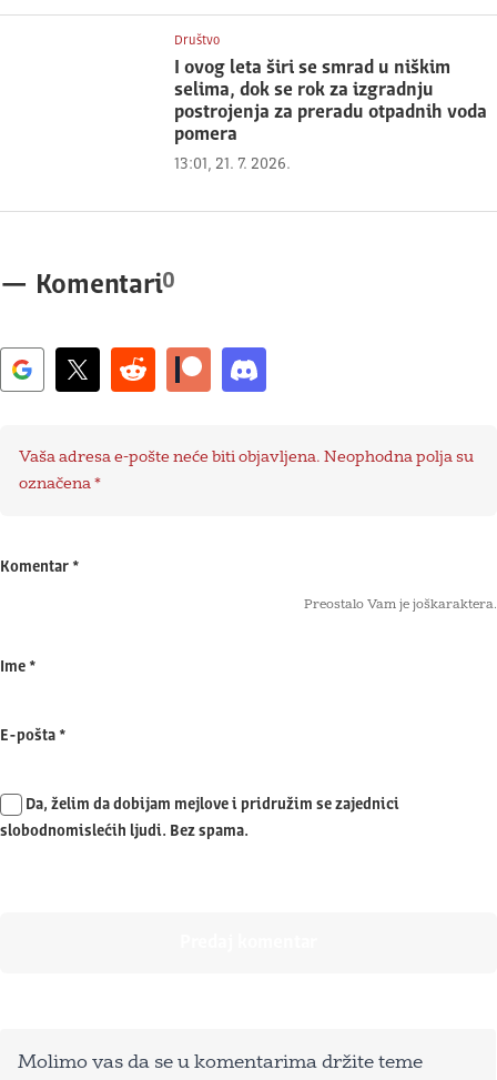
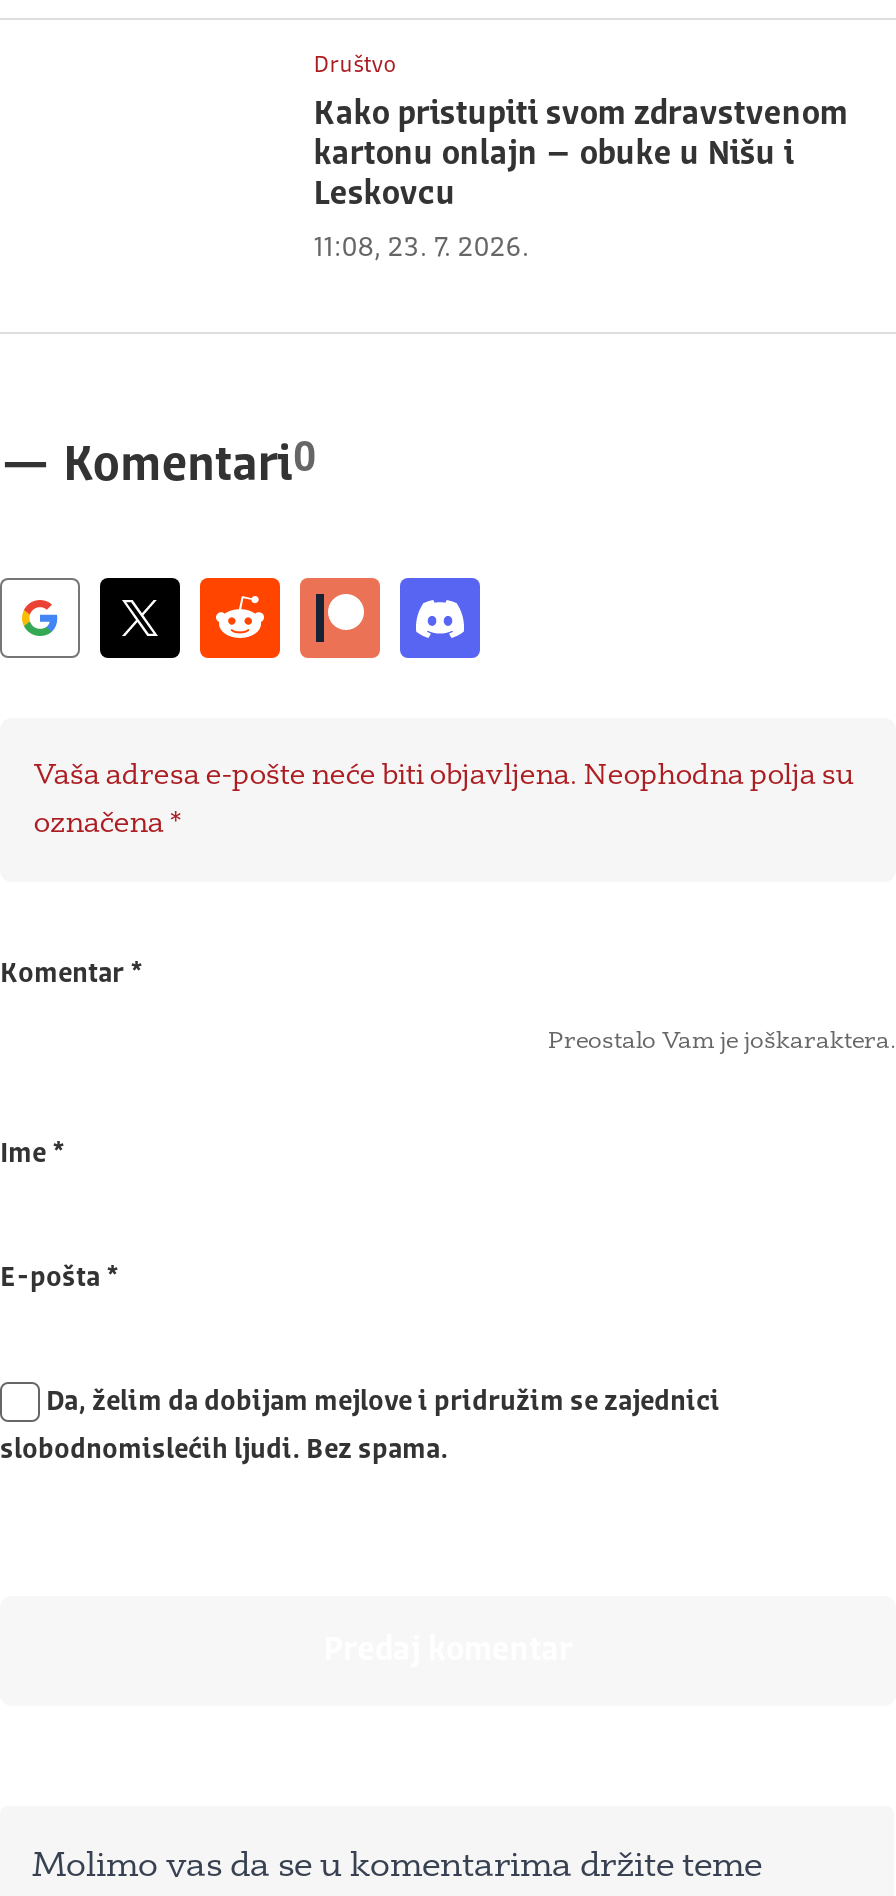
- I ovog leta širi se smrad u niškim
- selima, dok se rok za izgradnju
- postrojenja za preradu otpadnih voda
- pomera
+ Kako pristupiti svom zdravstvenom
+ kartonu onlajn – obuke u Nišu i
+ Leskovcu

- 13:01, 21. 7. 2026.
+ 11:08, 23. 7. 2026.
